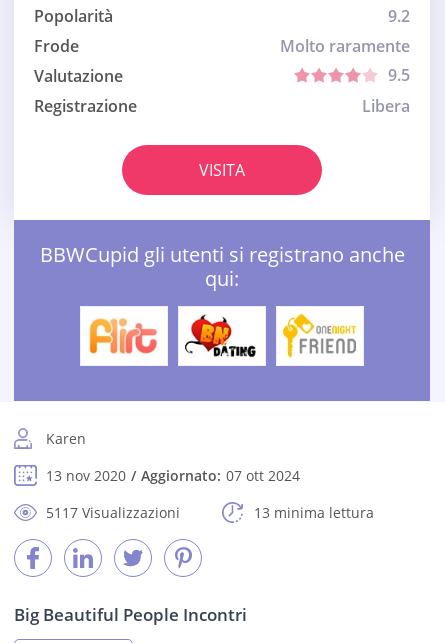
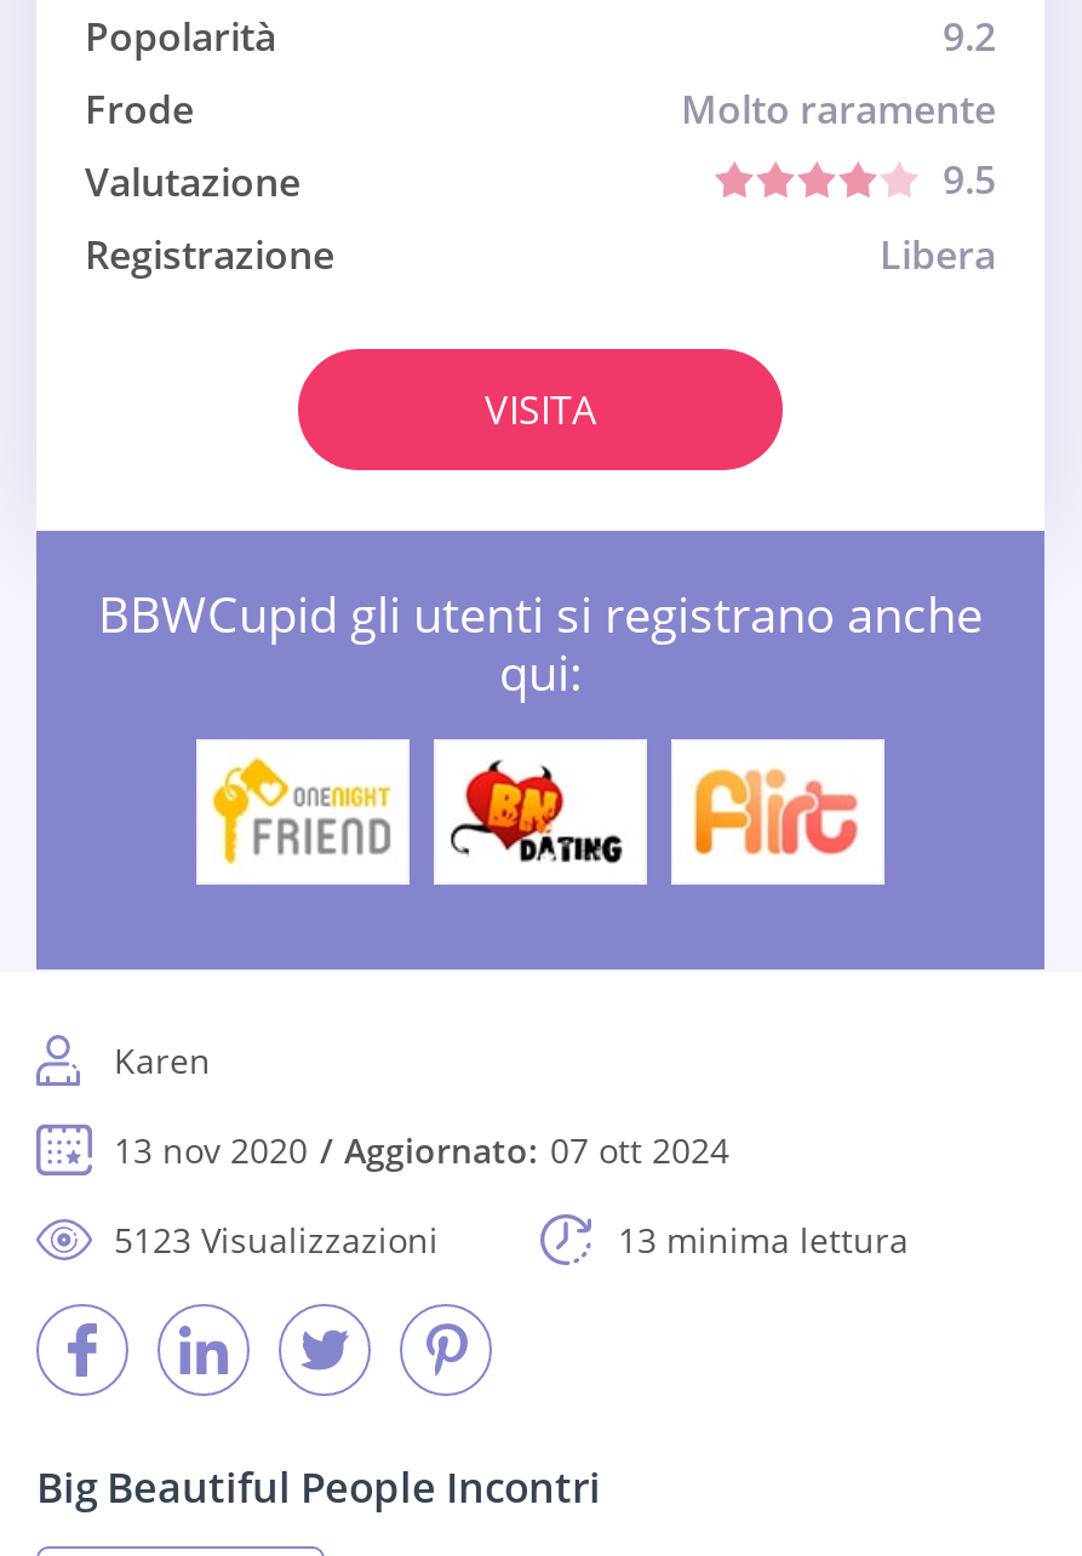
- [image]
+ [image]

- [image]
+ [image]

- 5117 Visualizzazioni
+ 5123 Visualizzazioni
